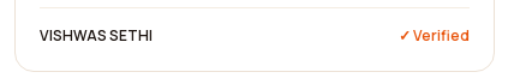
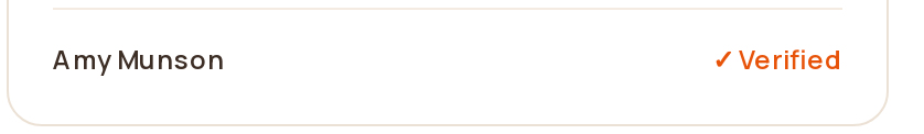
- VISHWAS SETHI
+ Amy Munson
